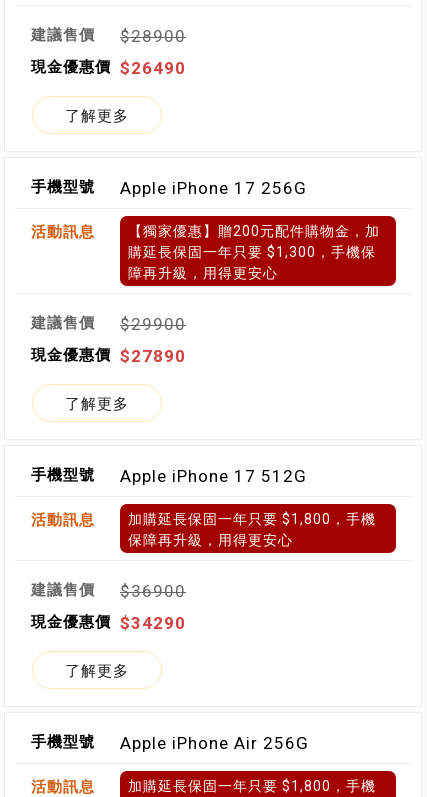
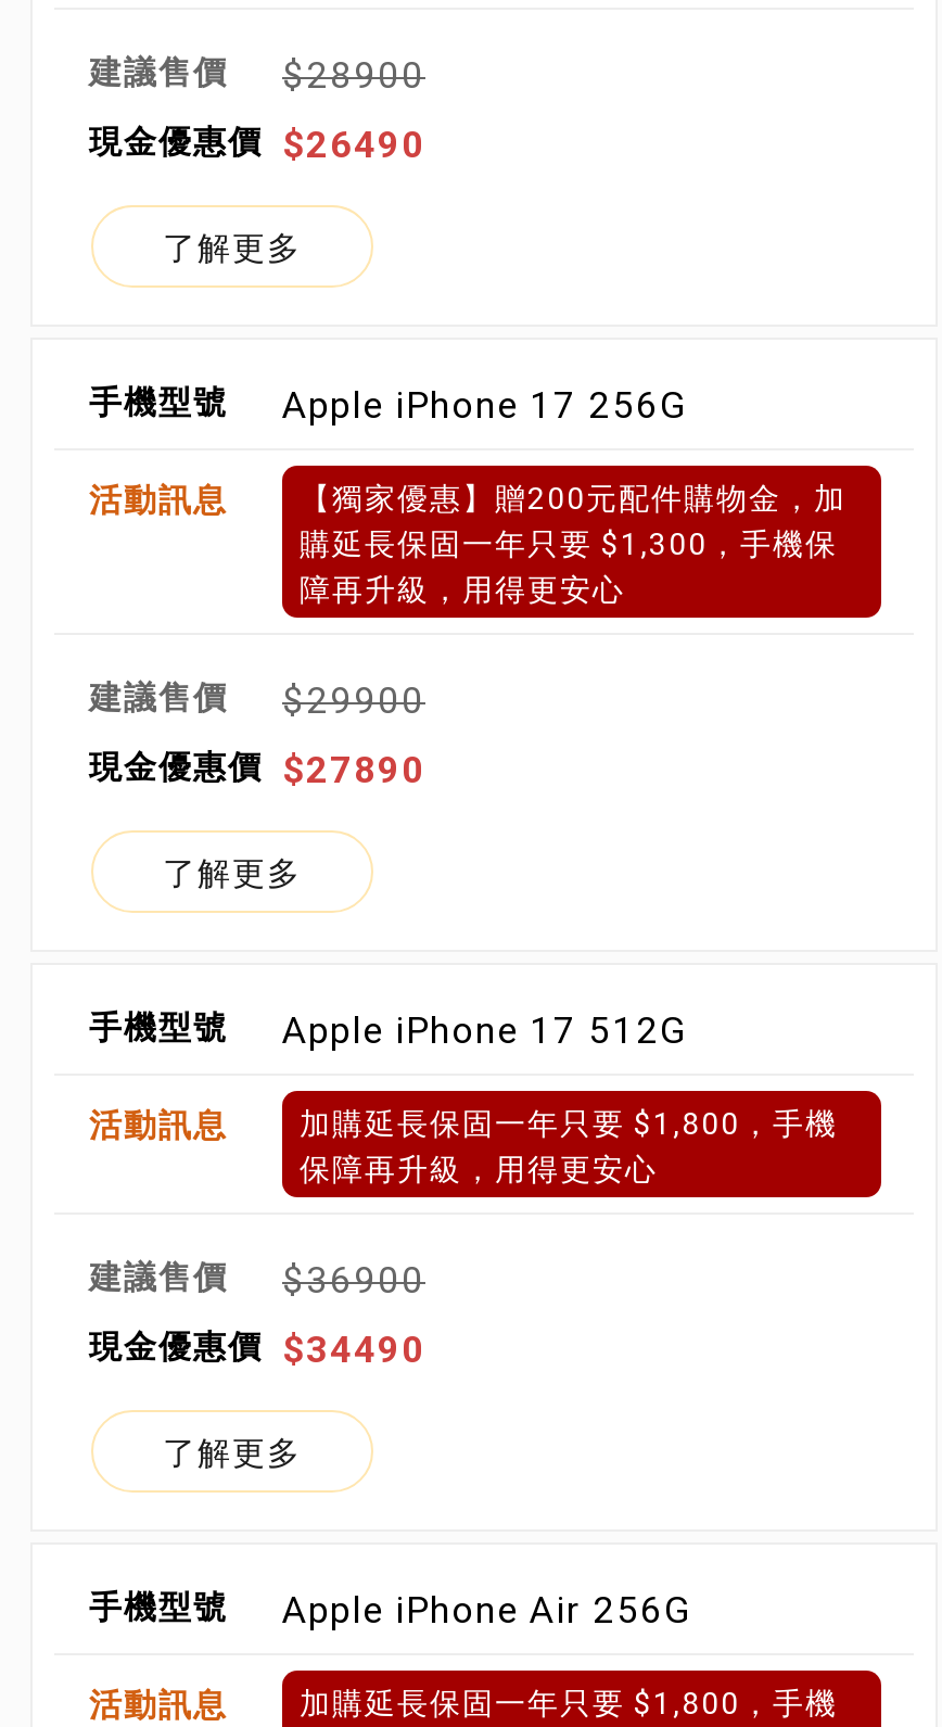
- $34290
+ $34490
